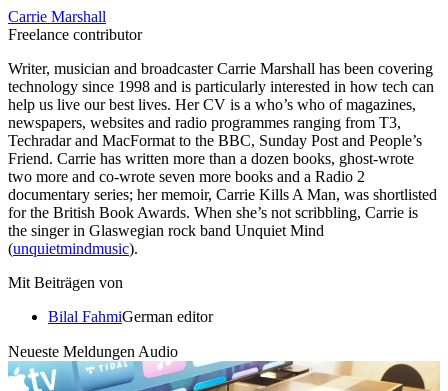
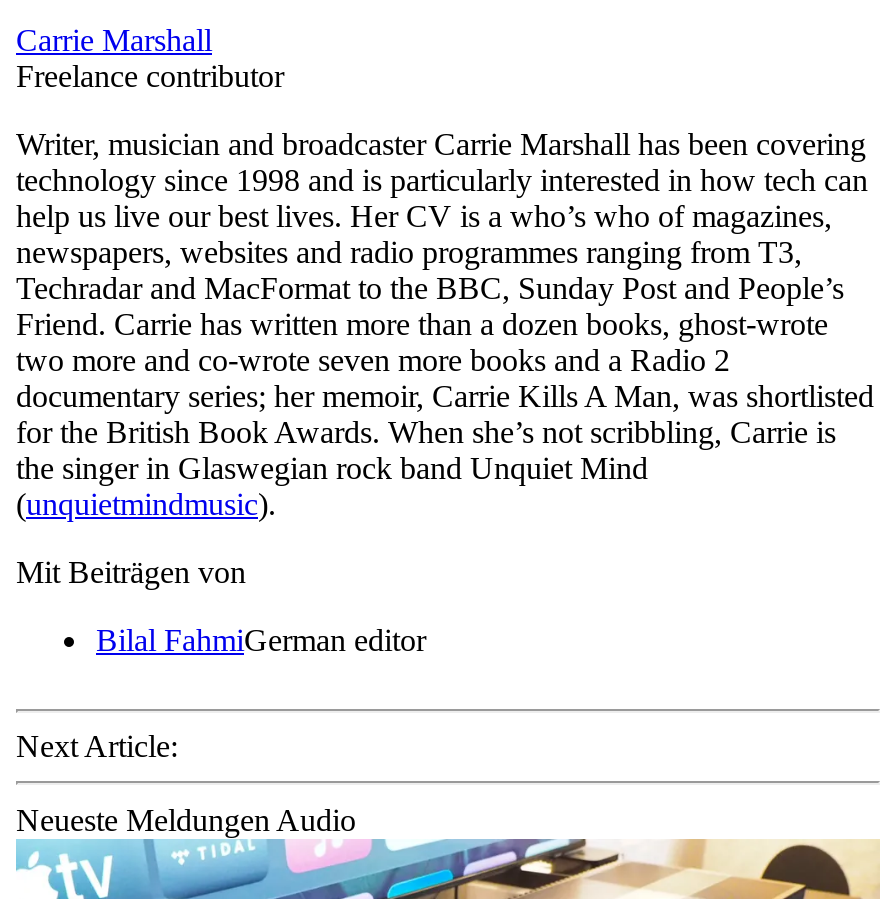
+ Next Article:
